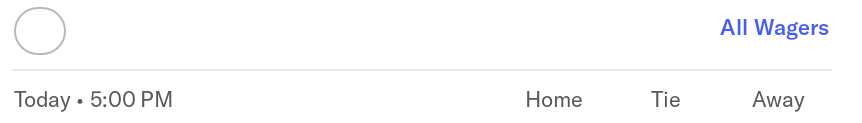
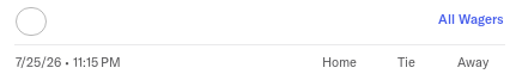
- Today • 5:00 PM
+ 7/25/26 • 11:15 PM
